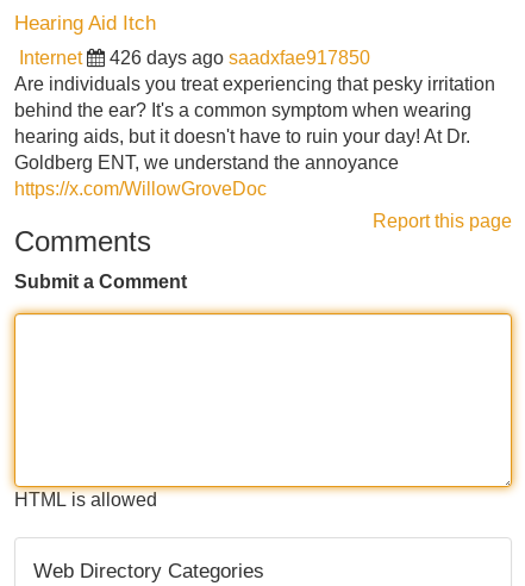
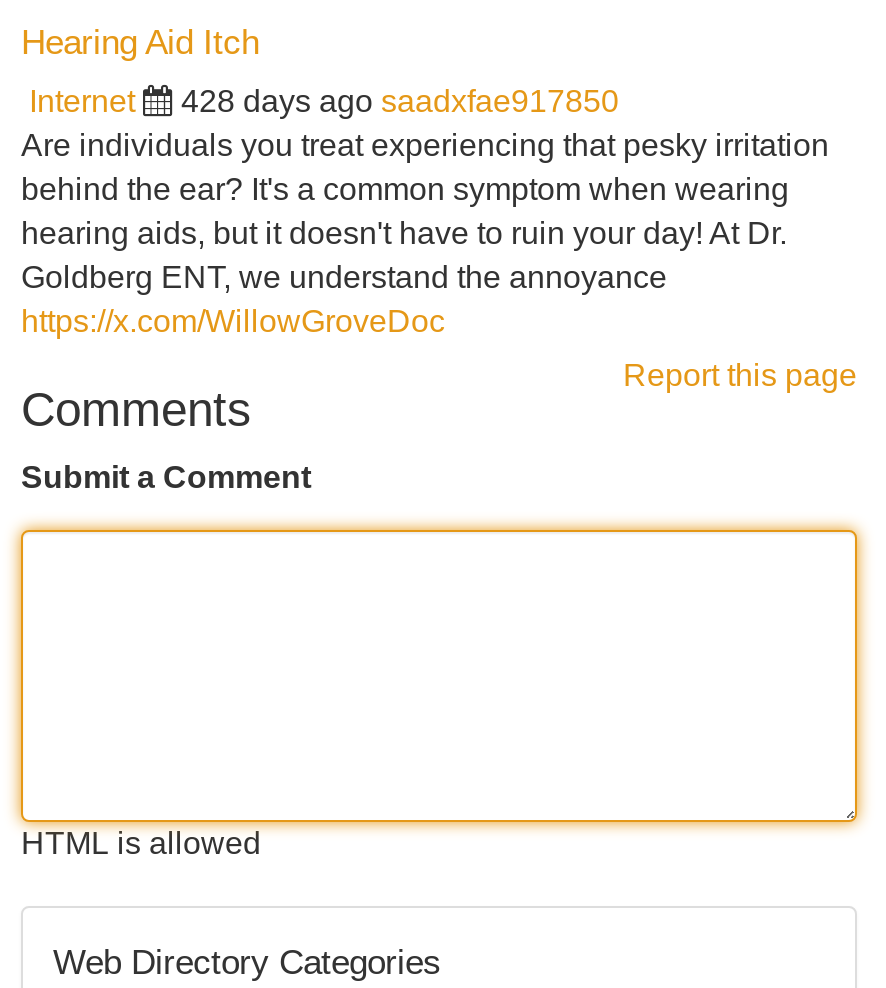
- 426 days ago saadxfae917850
+ 428 days ago saadxfae917850
